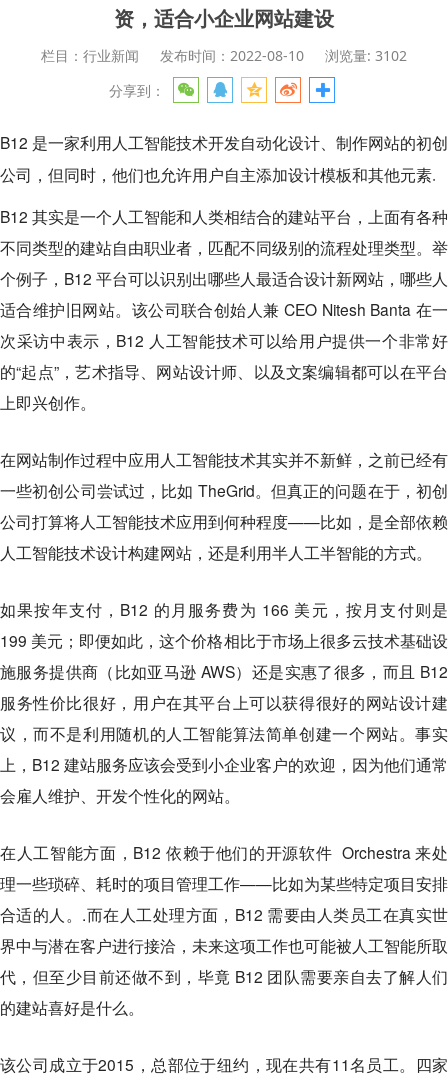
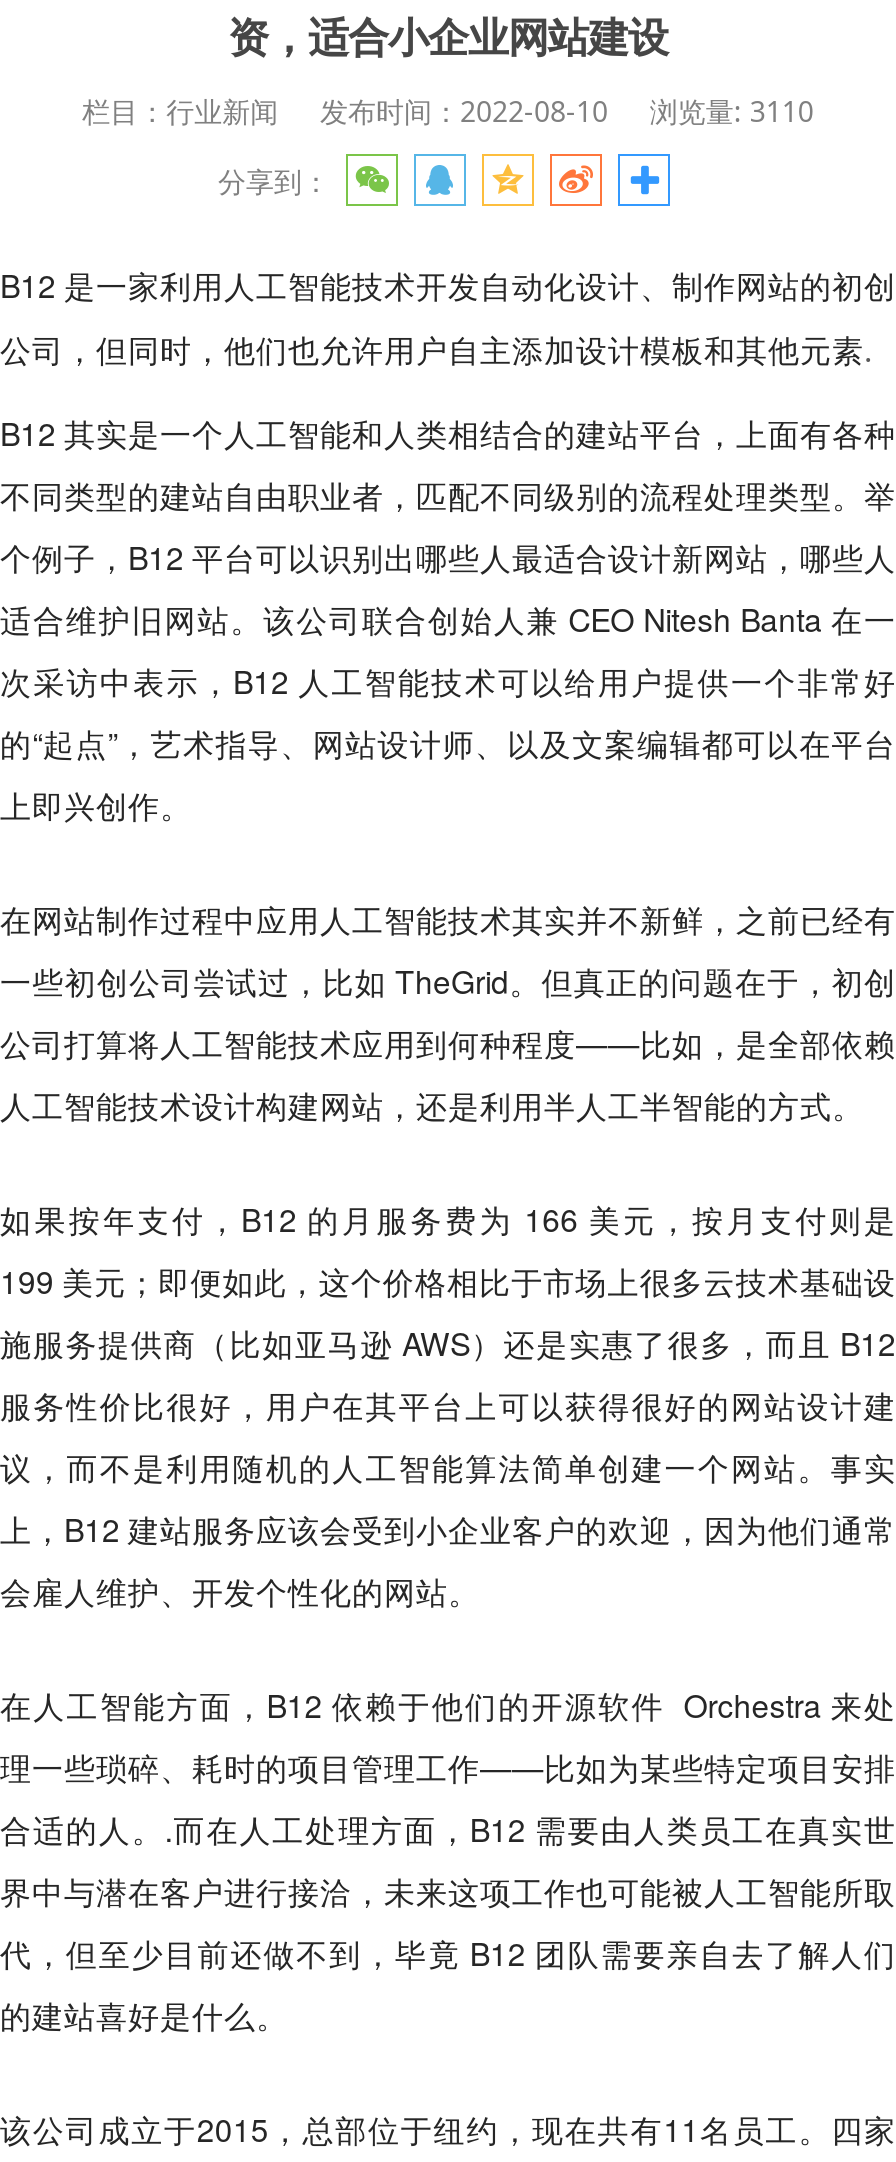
- 栏目：行业新闻 发布时间：2022-08-10 浏览量: 3102
+ 栏目：行业新闻 发布时间：2022-08-10 浏览量: 3110
